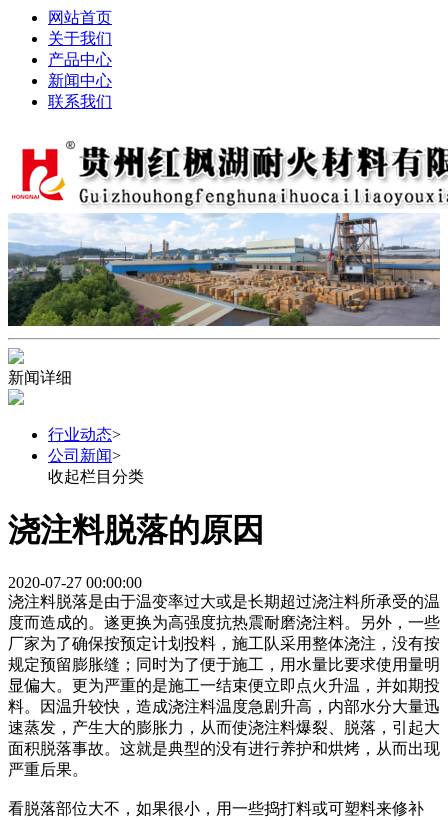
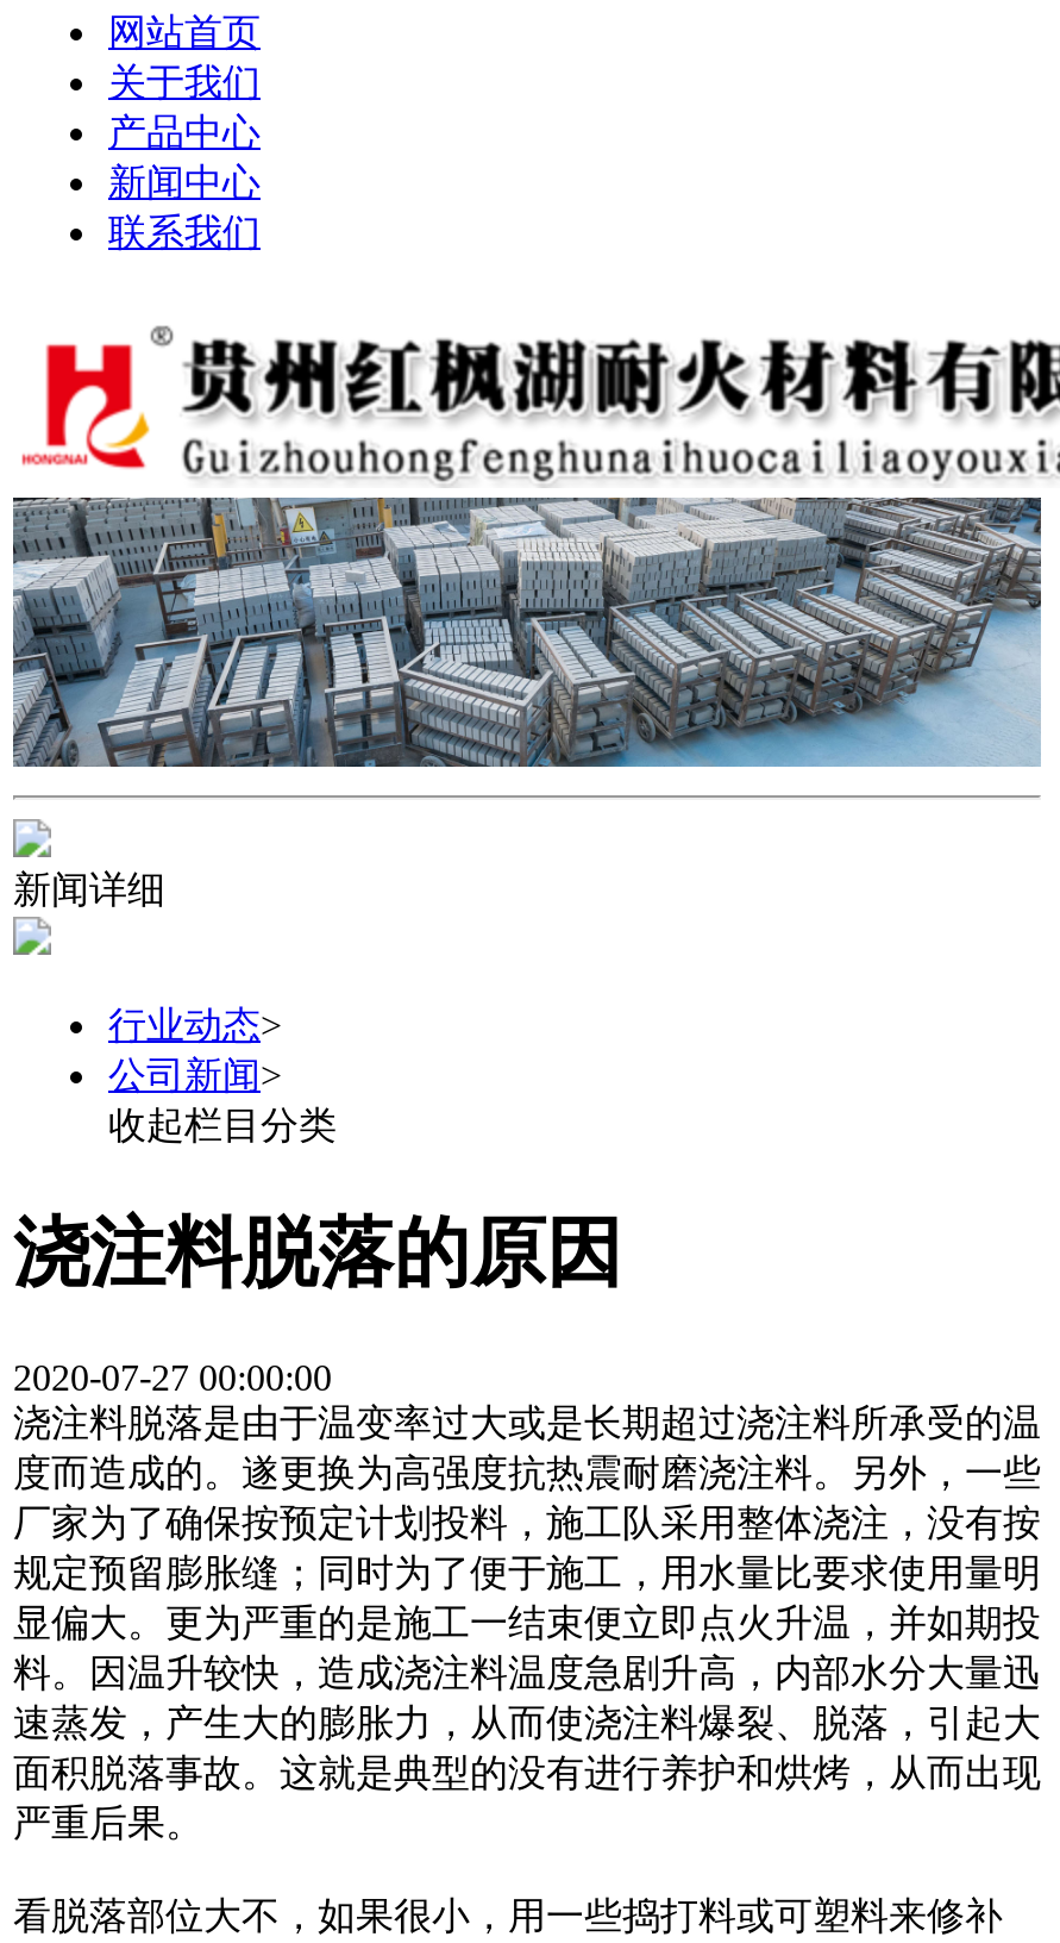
- [image]
+ [image]
